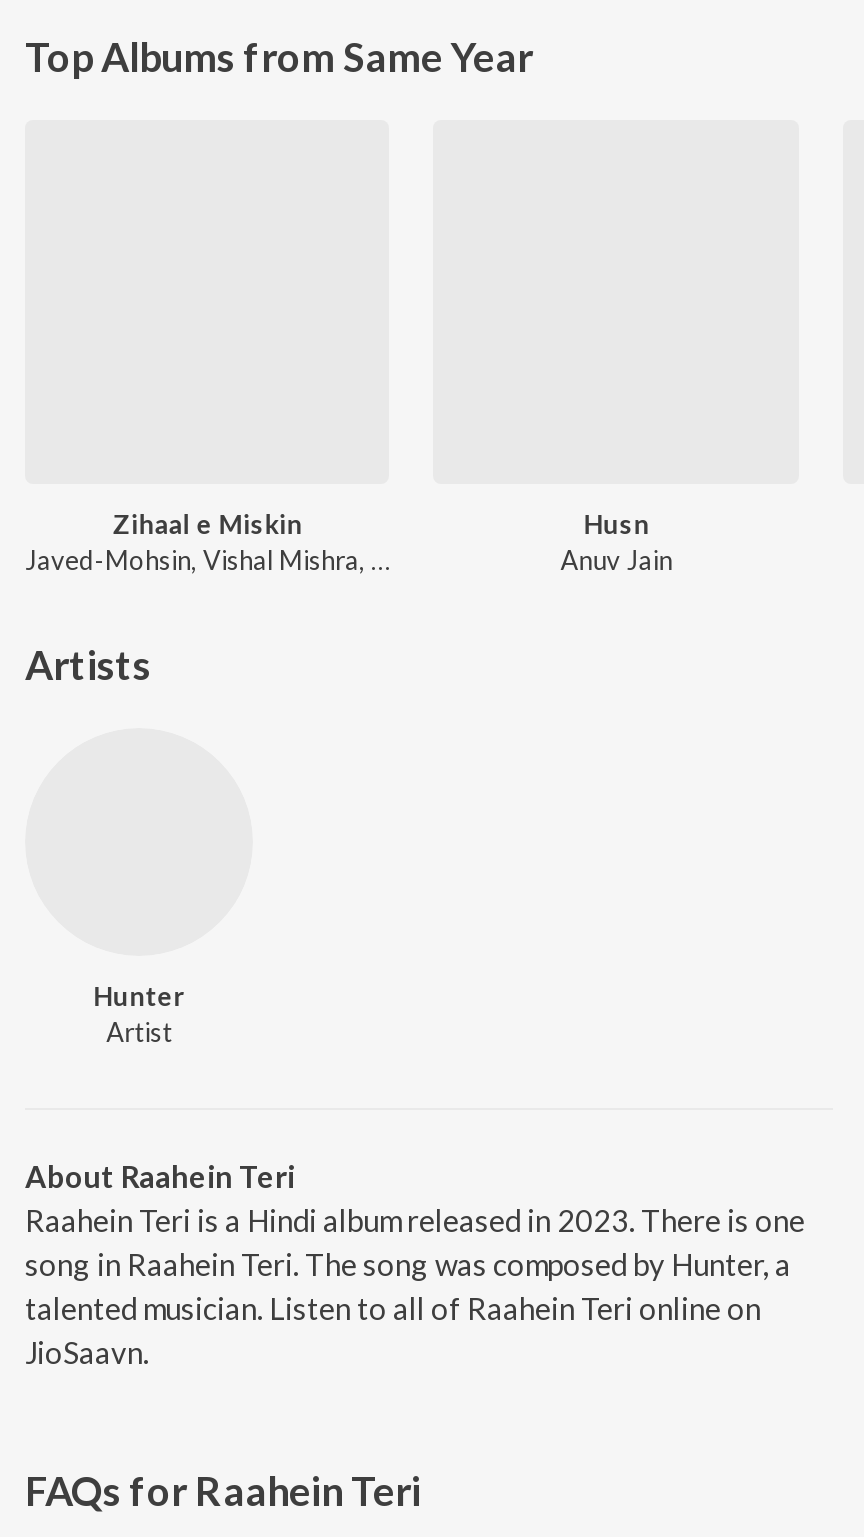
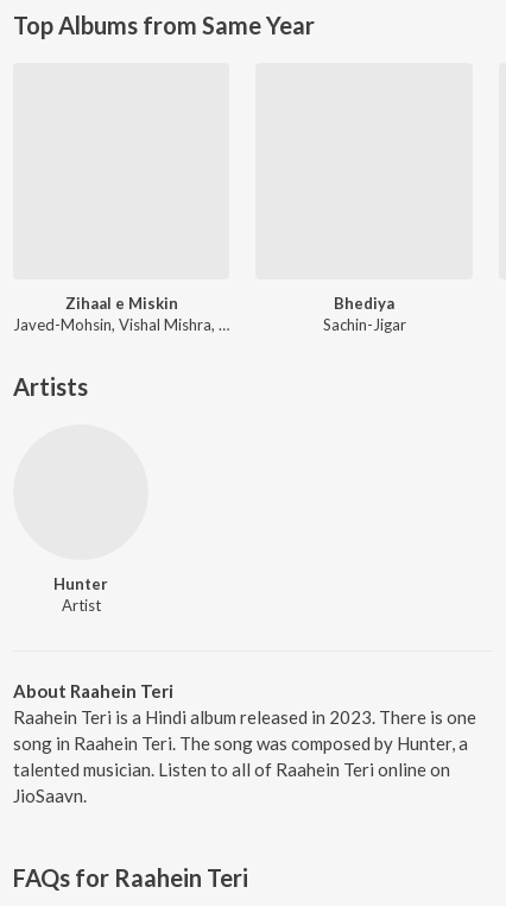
- Husn
- Anuv Jain
+ Bhediya
+ Sachin-Jigar
